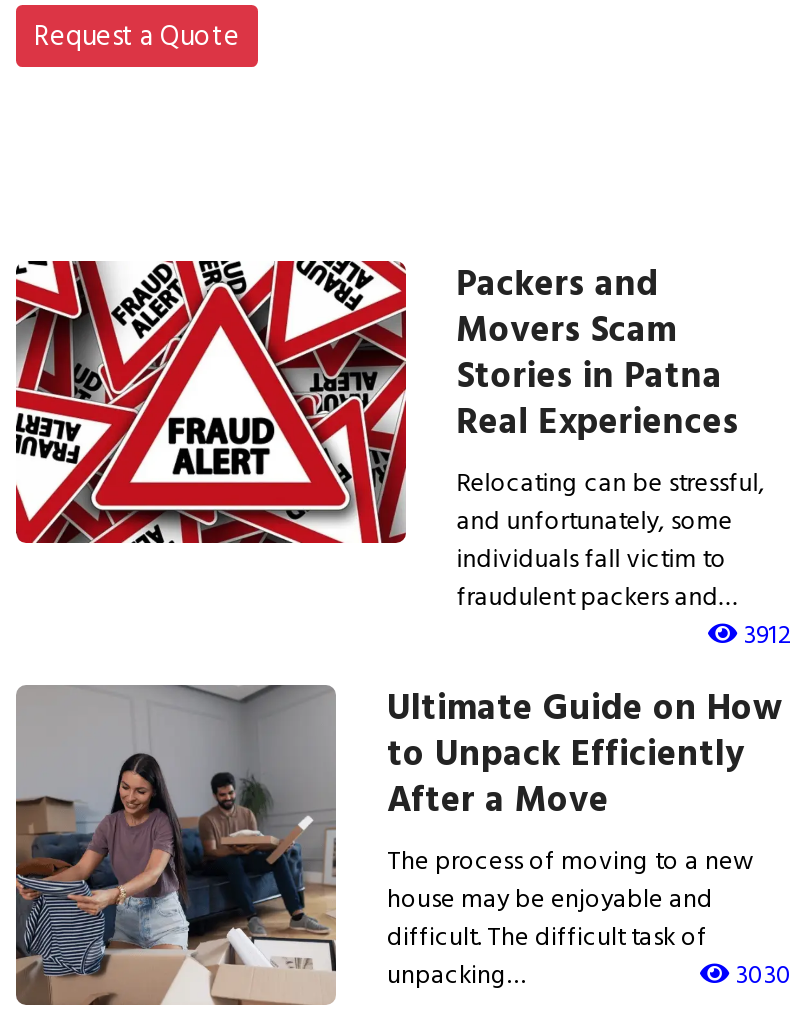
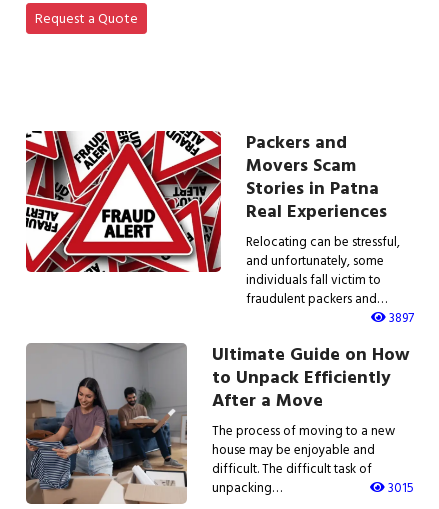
- 3912
+ 3897

- 3030
+ 3015
